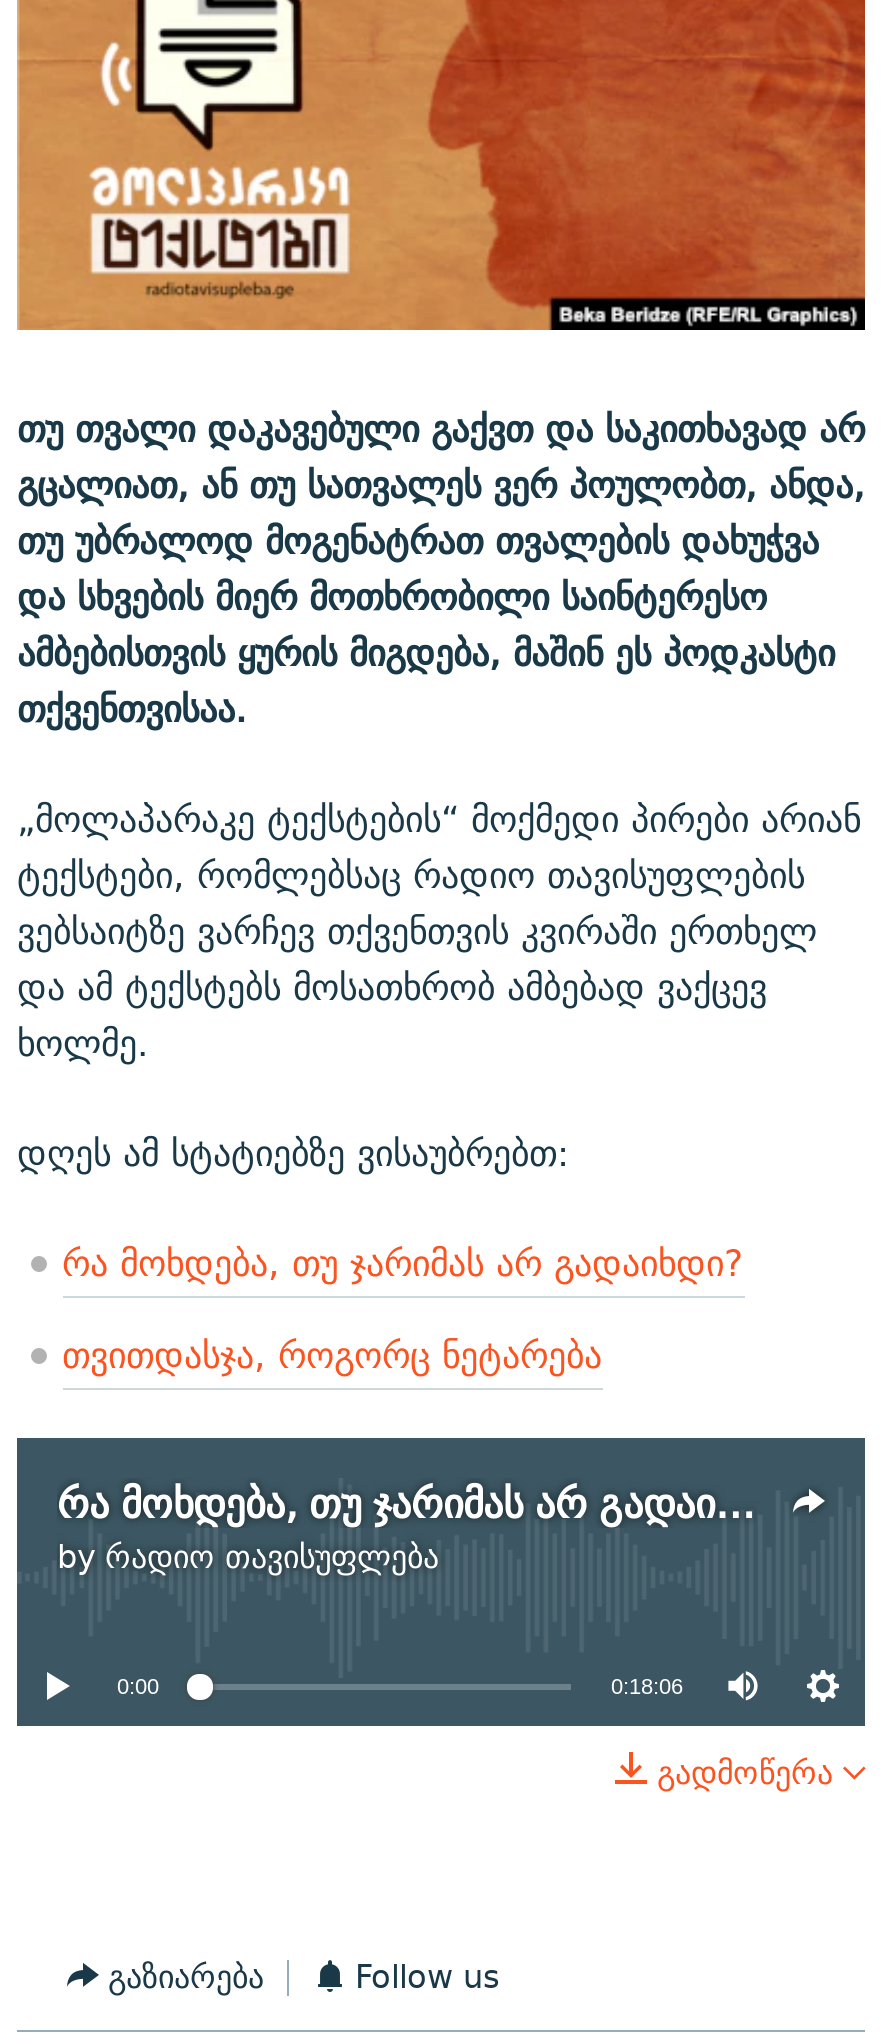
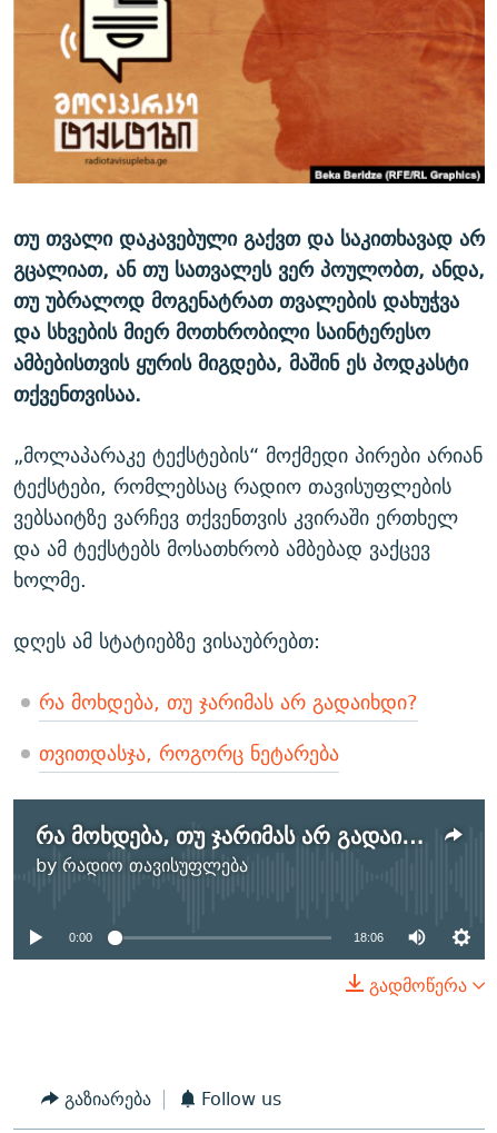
- 0:18:06
+ 18:06
